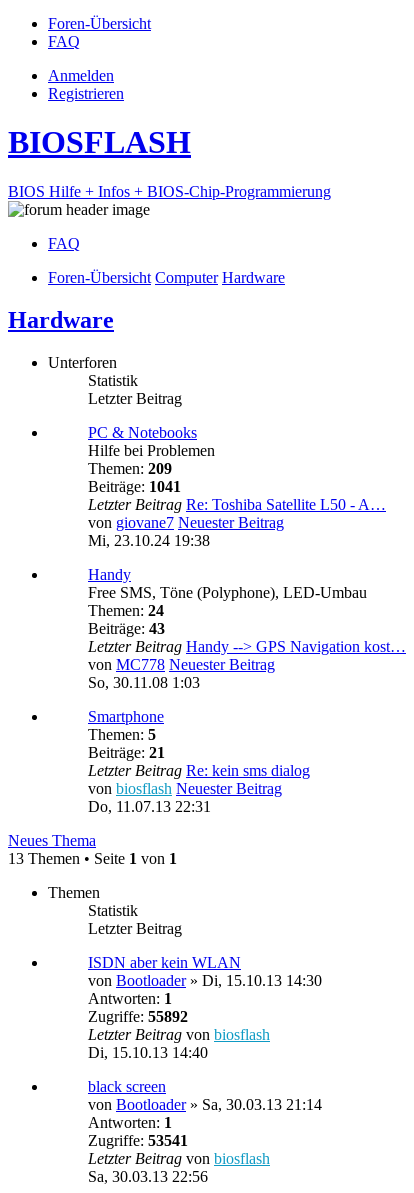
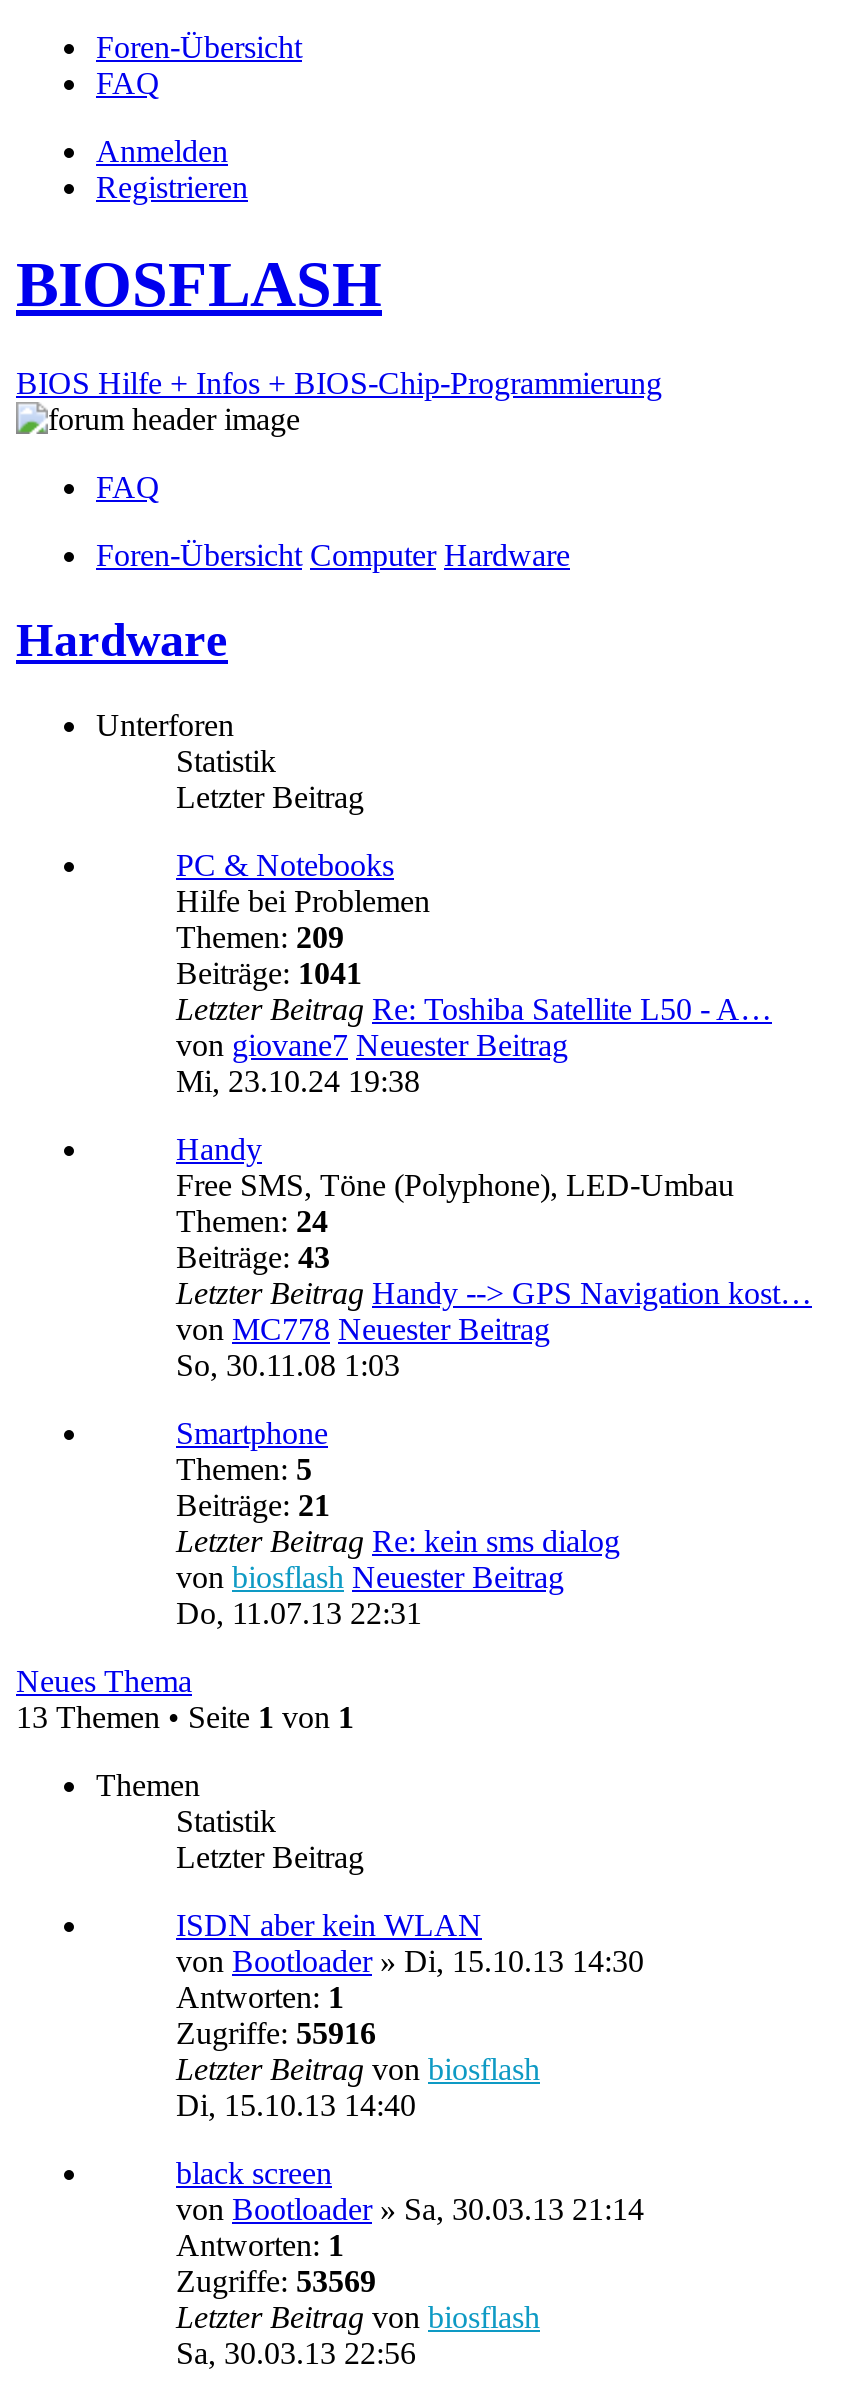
- Zugriffe: 55892
+ Zugriffe: 55916

- Zugriffe: 53541
+ Zugriffe: 53569
